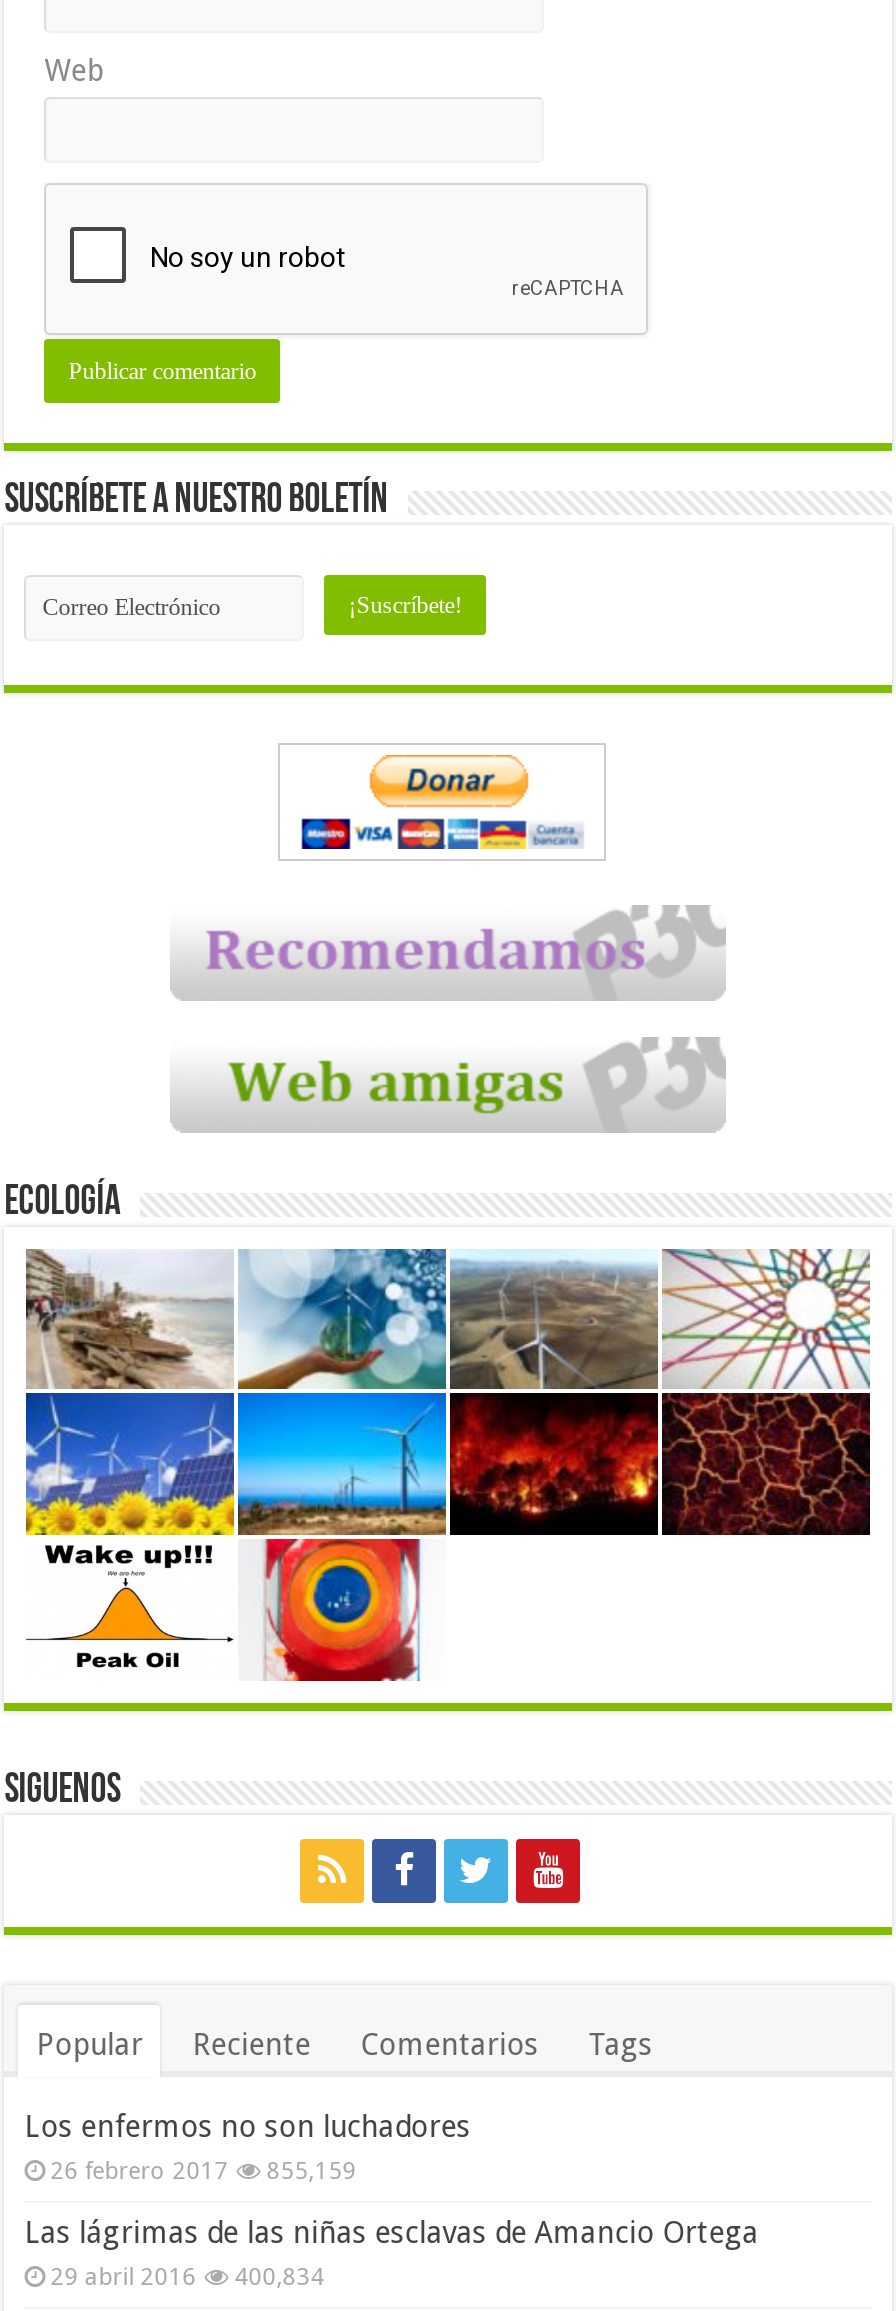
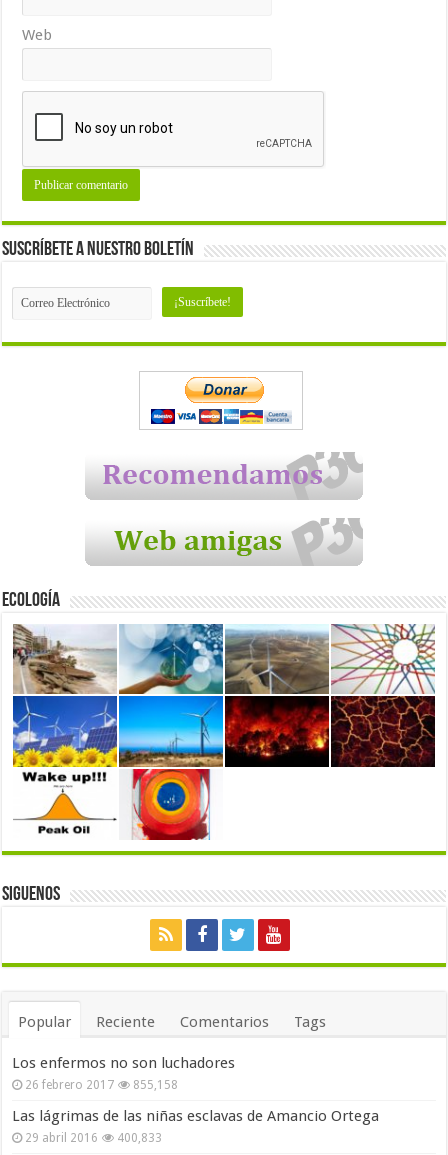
- 26 febrero 2017 855,159
+ 26 febrero 2017 855,158

- 29 abril 2016 400,834
+ 29 abril 2016 400,833
